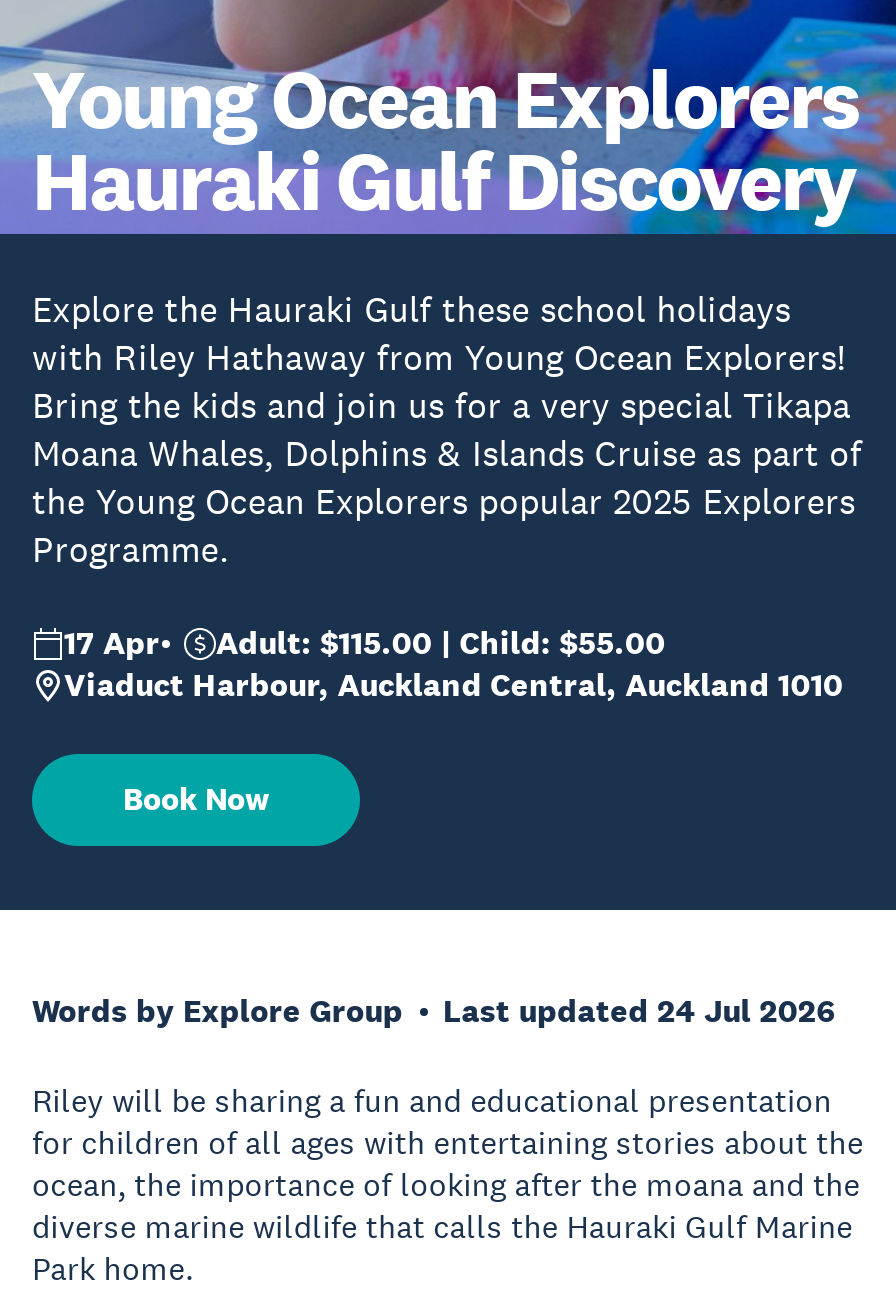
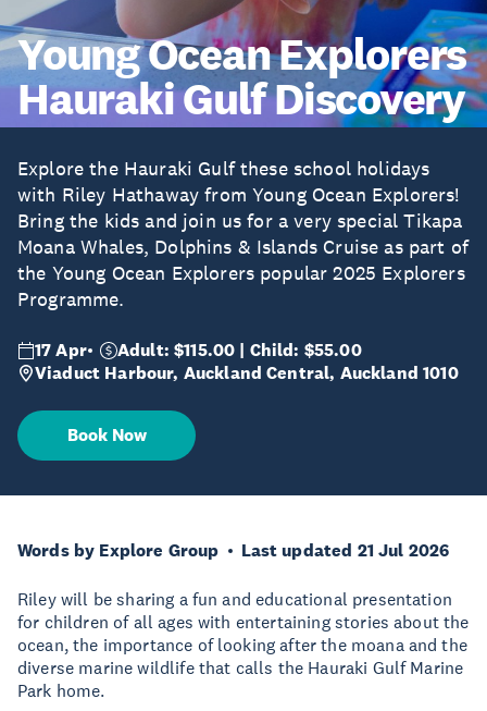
- Last updated 24 Jul 2026
+ Last updated 21 Jul 2026
